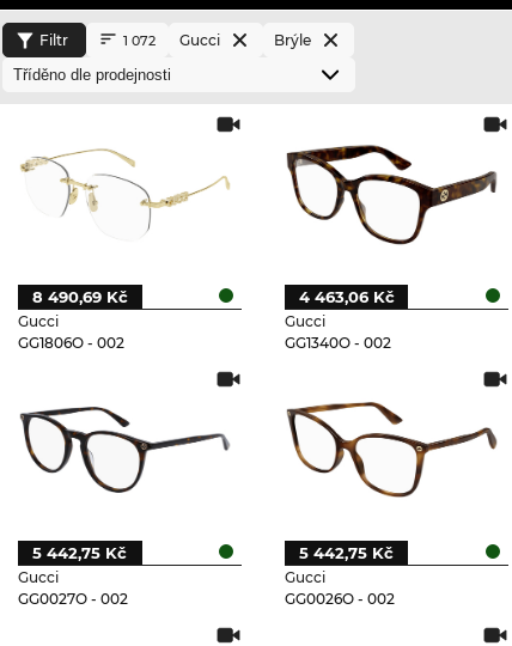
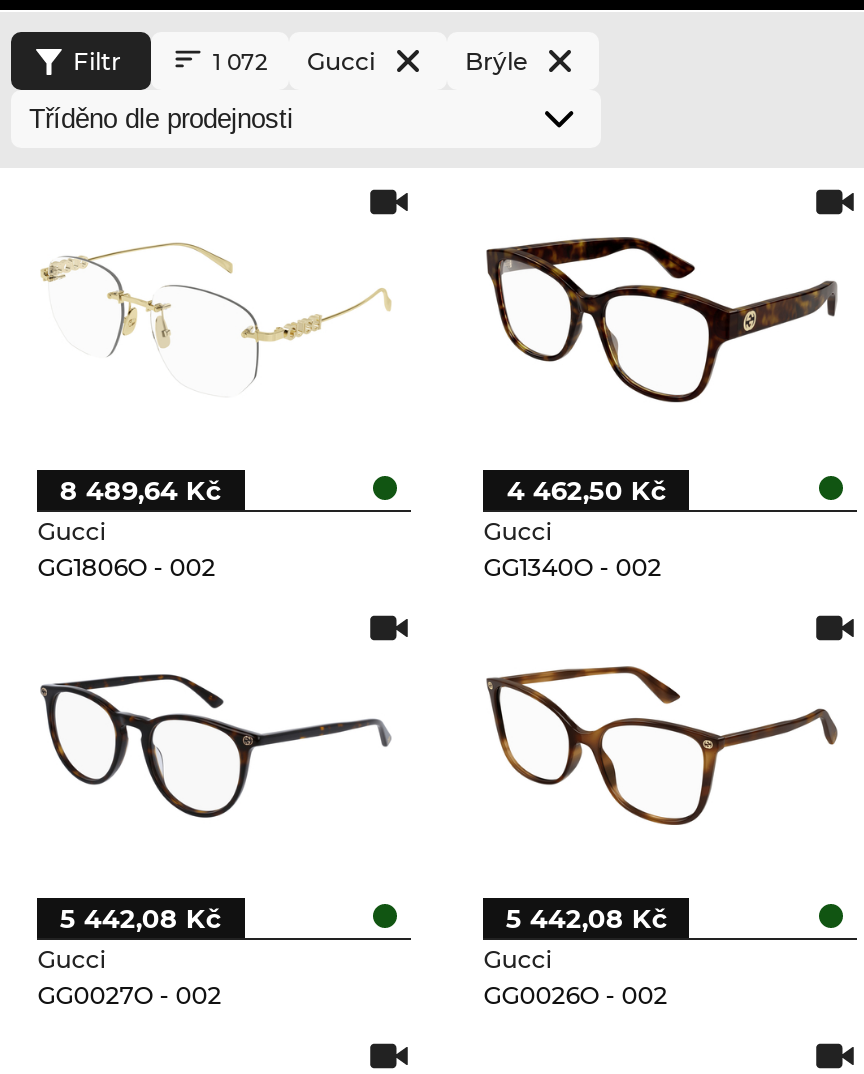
- 8 490,69 Kč
+ 8 489,64 Kč

- 4 463,06 Kč
+ 4 462,50 Kč

- 5 442,75 Kč
+ 5 442,08 Kč

- 5 442,75 Kč
+ 5 442,08 Kč
